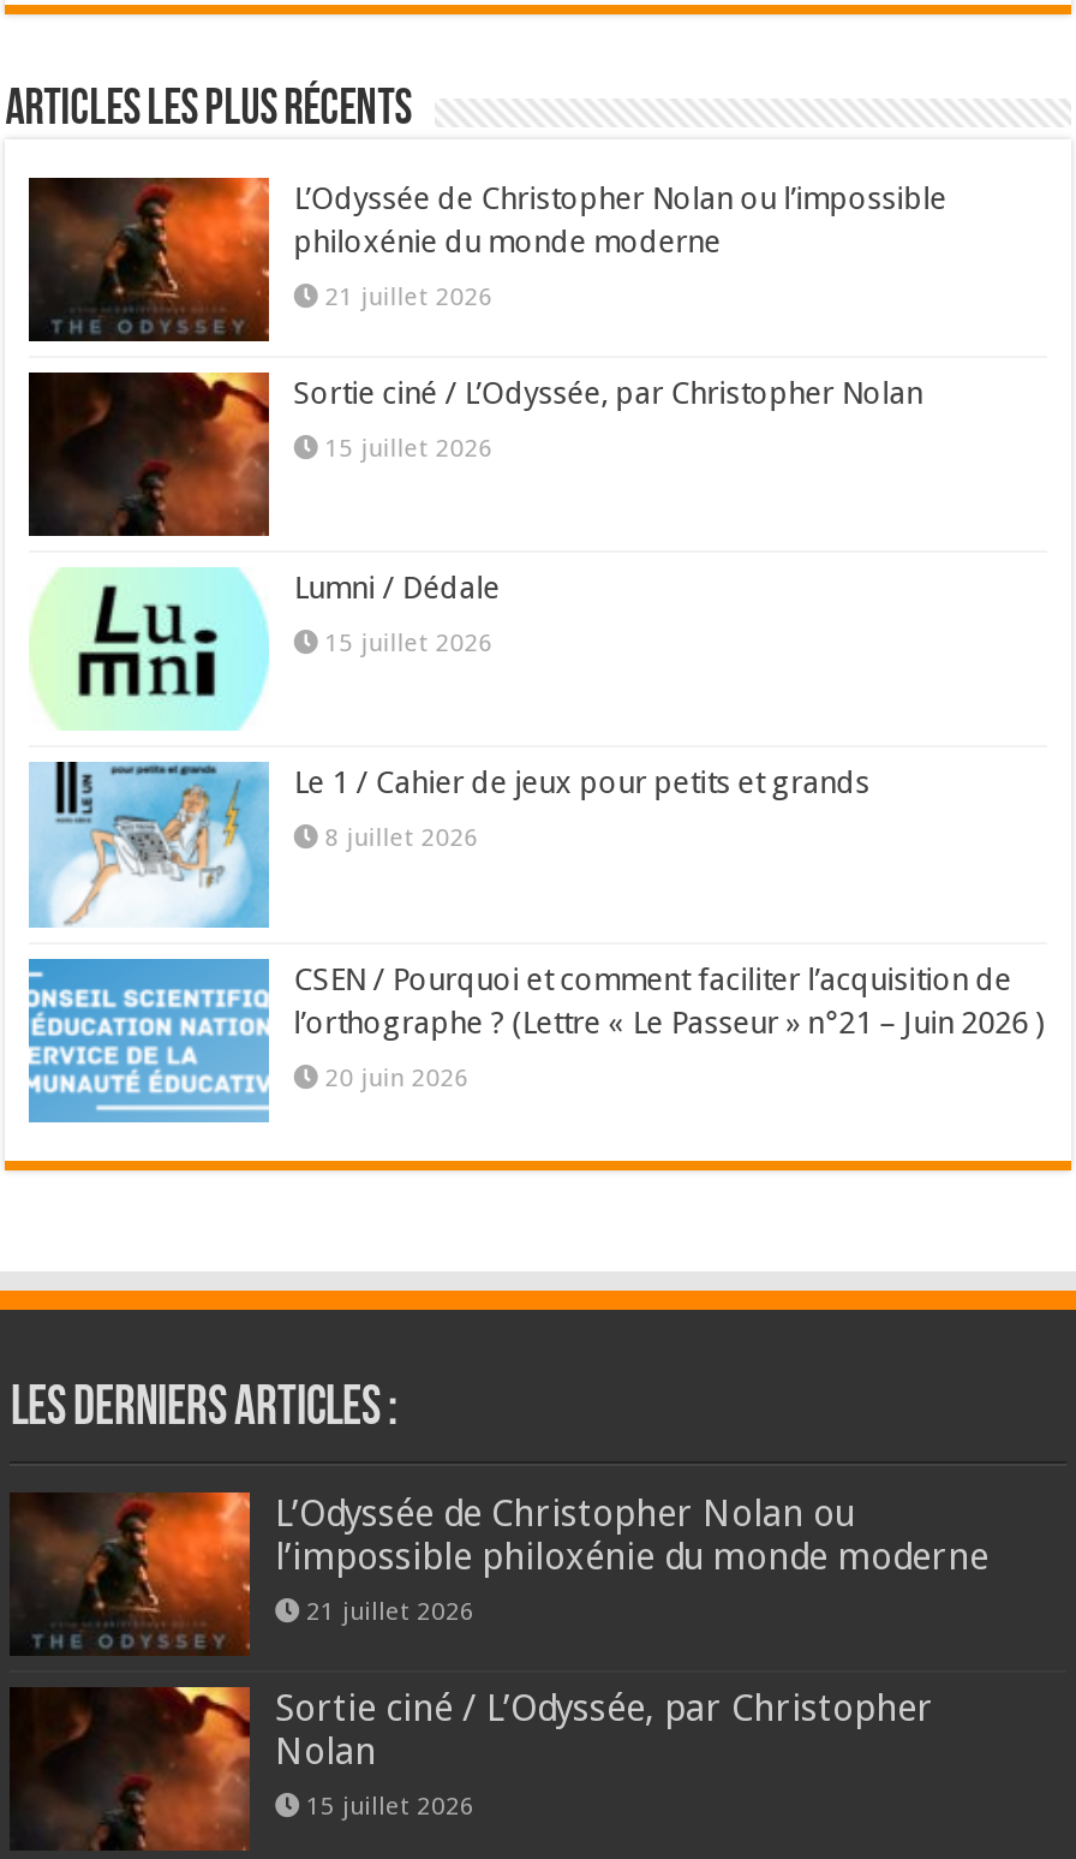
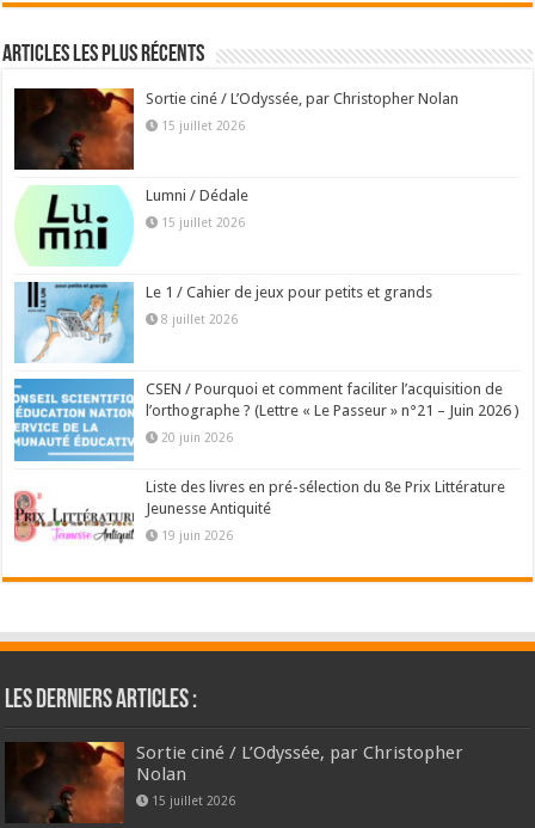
- [image]
- L’Odyssée de Christopher Nolan ou l’impossible
- philoxénie du monde moderne
- 21 juillet 2026

+ [image]
+ Liste des livres en pré-sélection du 8e Prix Littérature
+ Jeunesse Antiquité
+ 19 juin 2026

- [image]
- L’Odyssée de Christopher Nolan ou
- l’impossible philoxénie du monde moderne
- 21 juillet 2026
